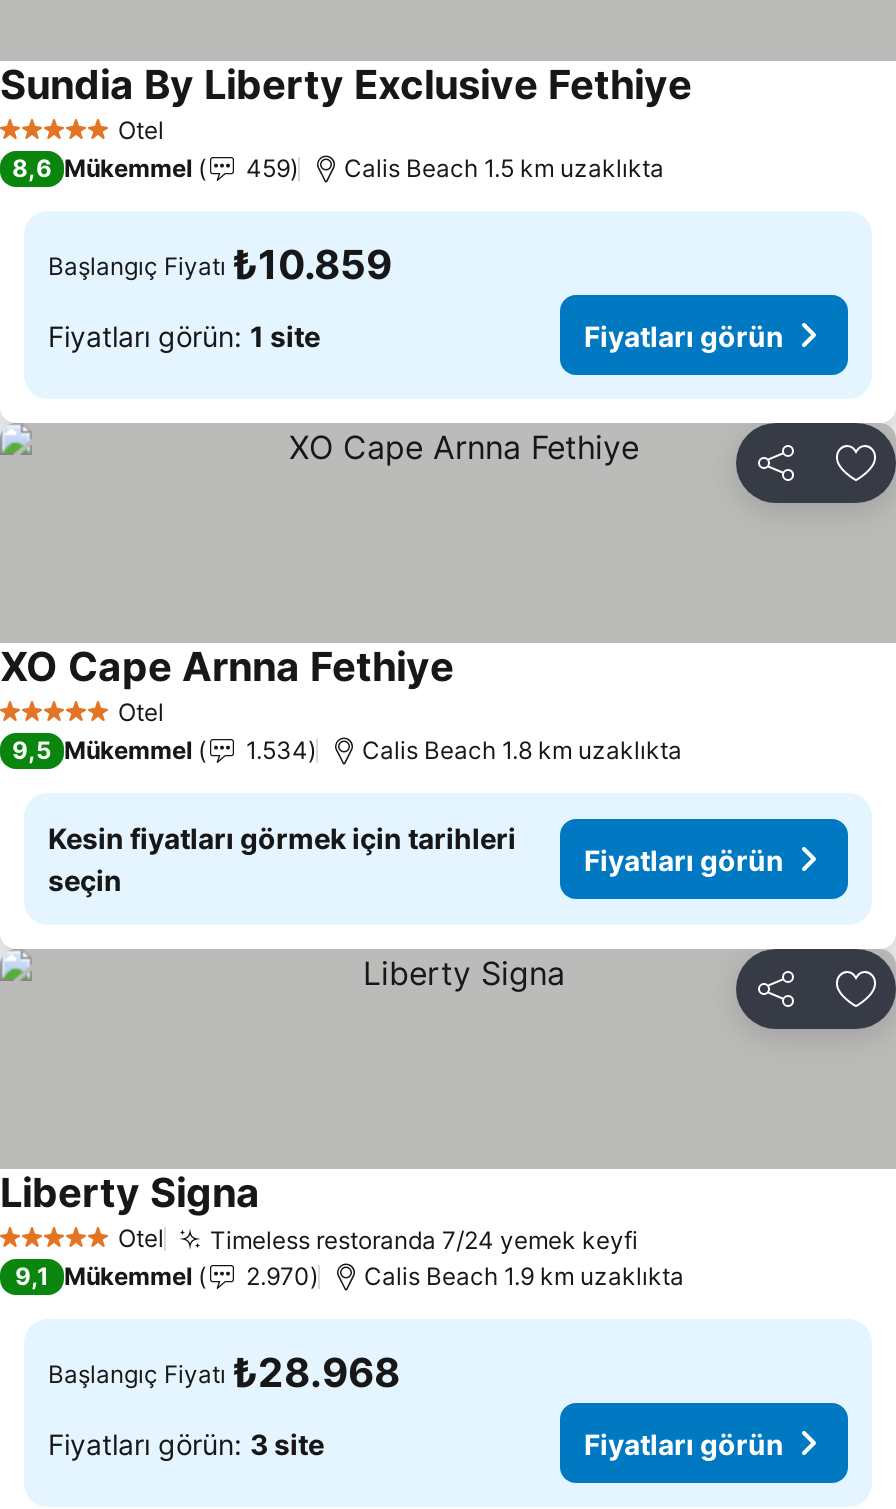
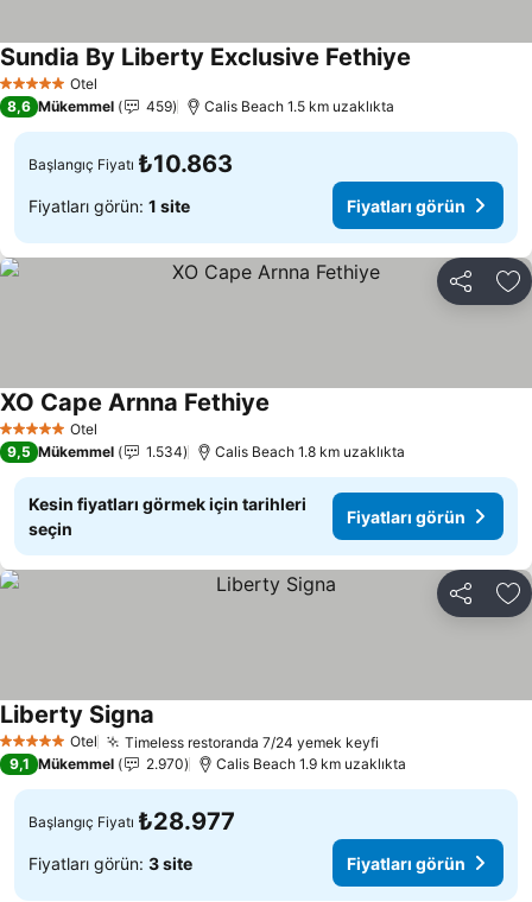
- Başlangıç Fiyatı ₺10.859
+ Başlangıç Fiyatı ₺10.863

- Başlangıç Fiyatı ₺28.968
+ Başlangıç Fiyatı ₺28.977
